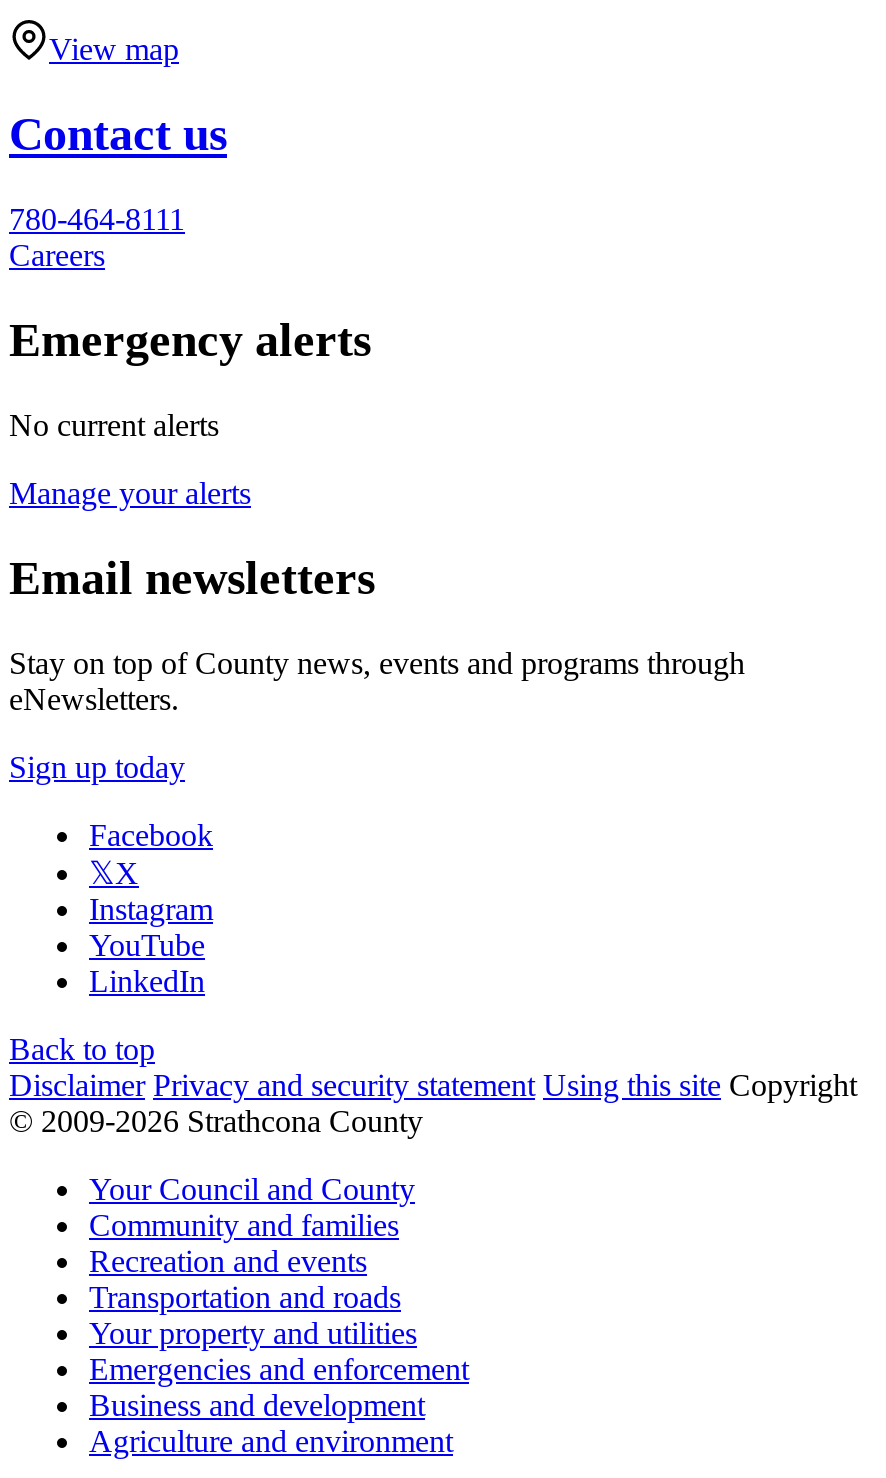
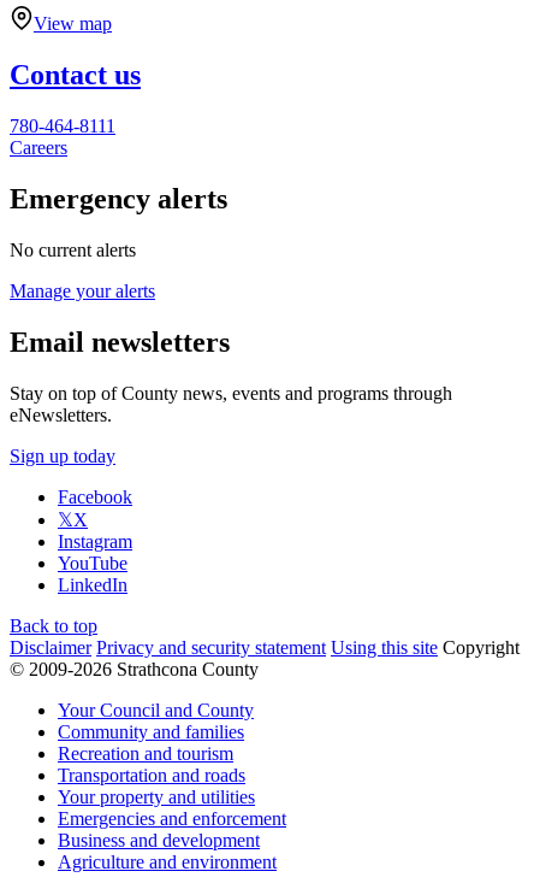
- Recreation and events
+ Recreation and tourism
